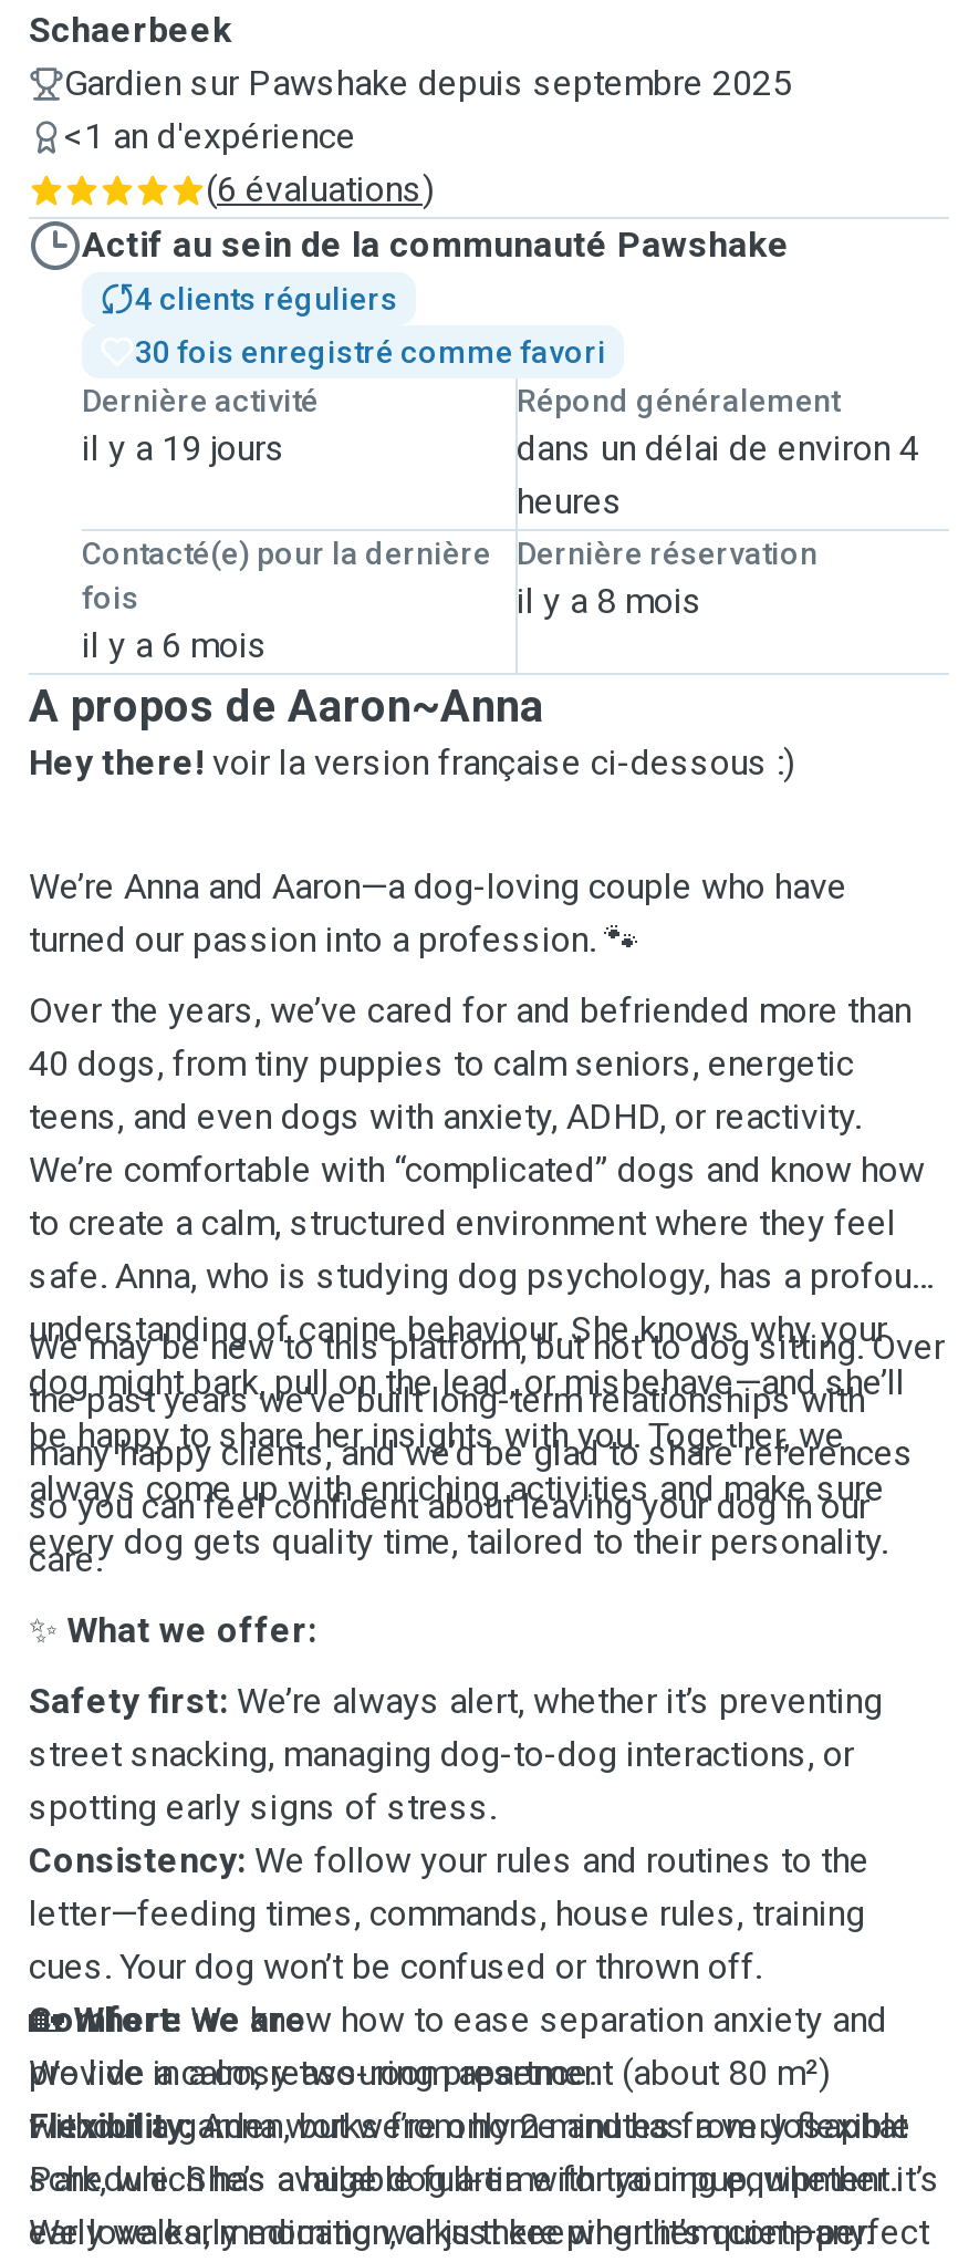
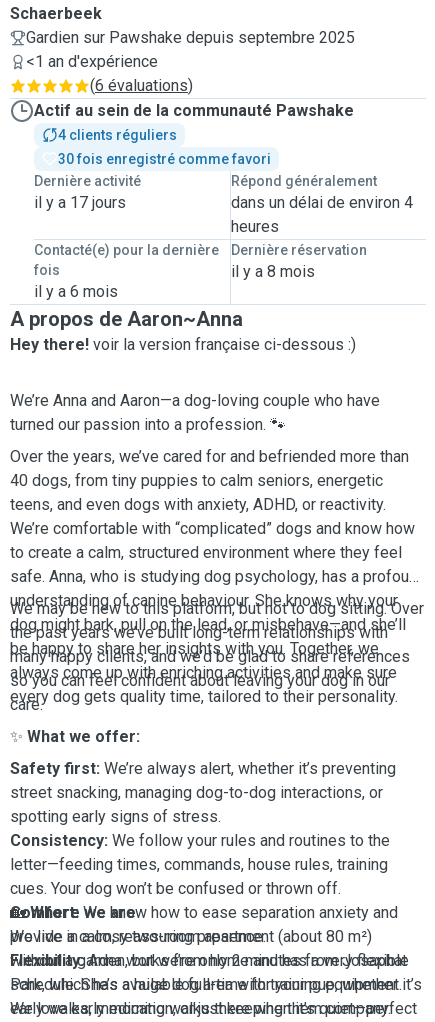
- il y a 19 jours
+ il y a 17 jours
